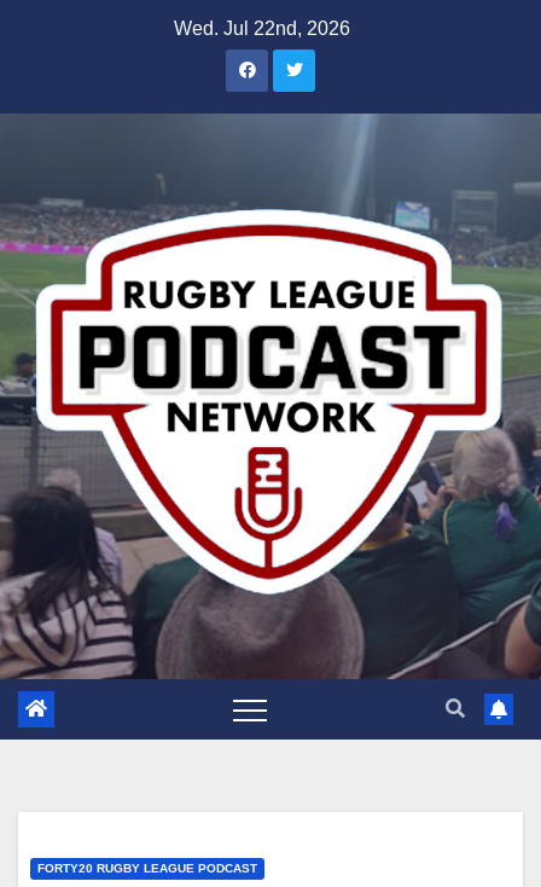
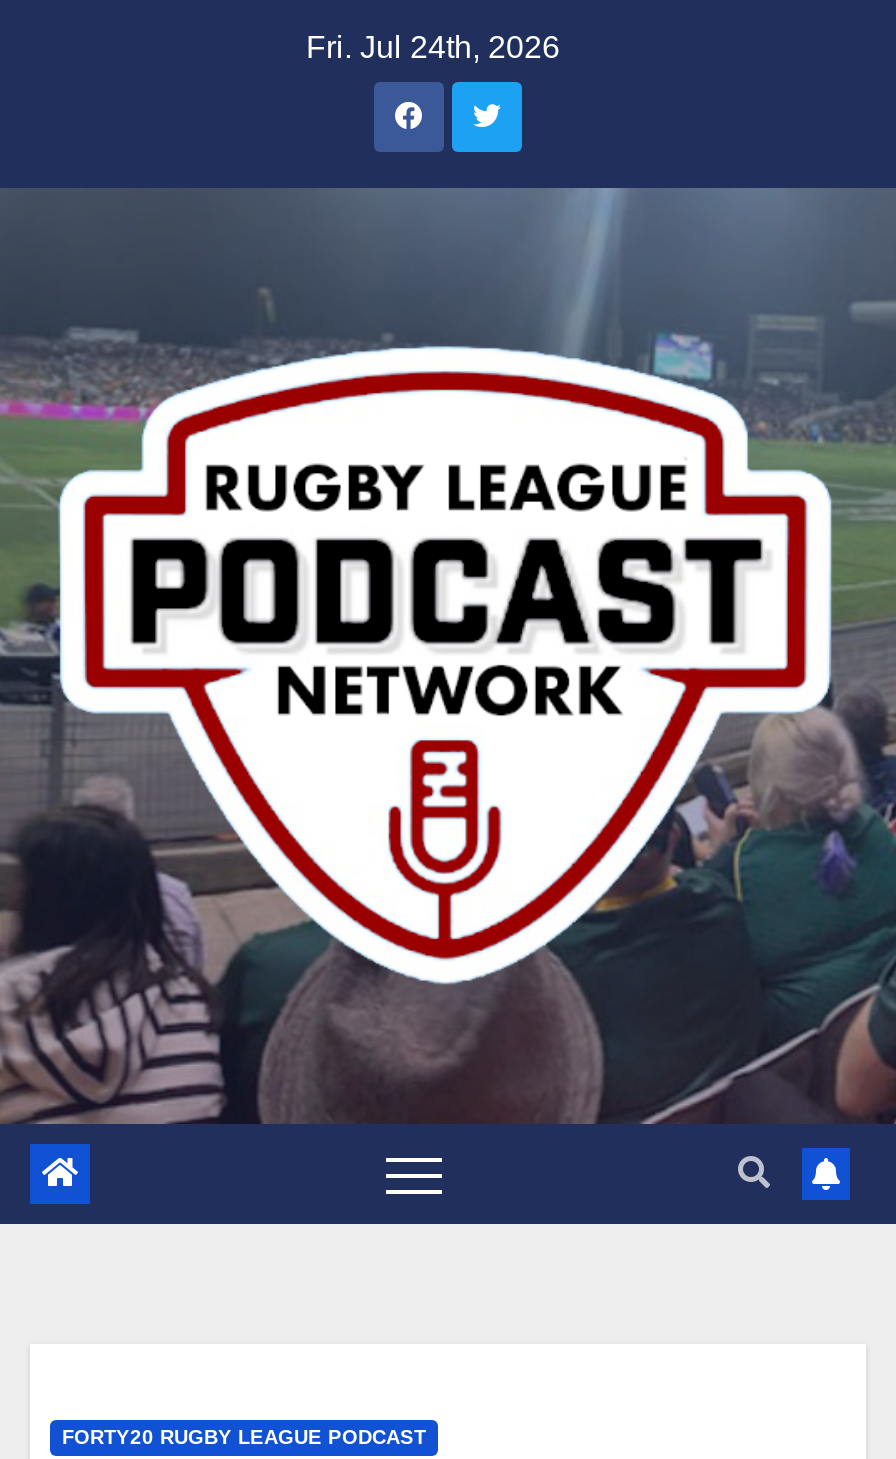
- Wed. Jul 22nd, 2026
+ Fri. Jul 24th, 2026
